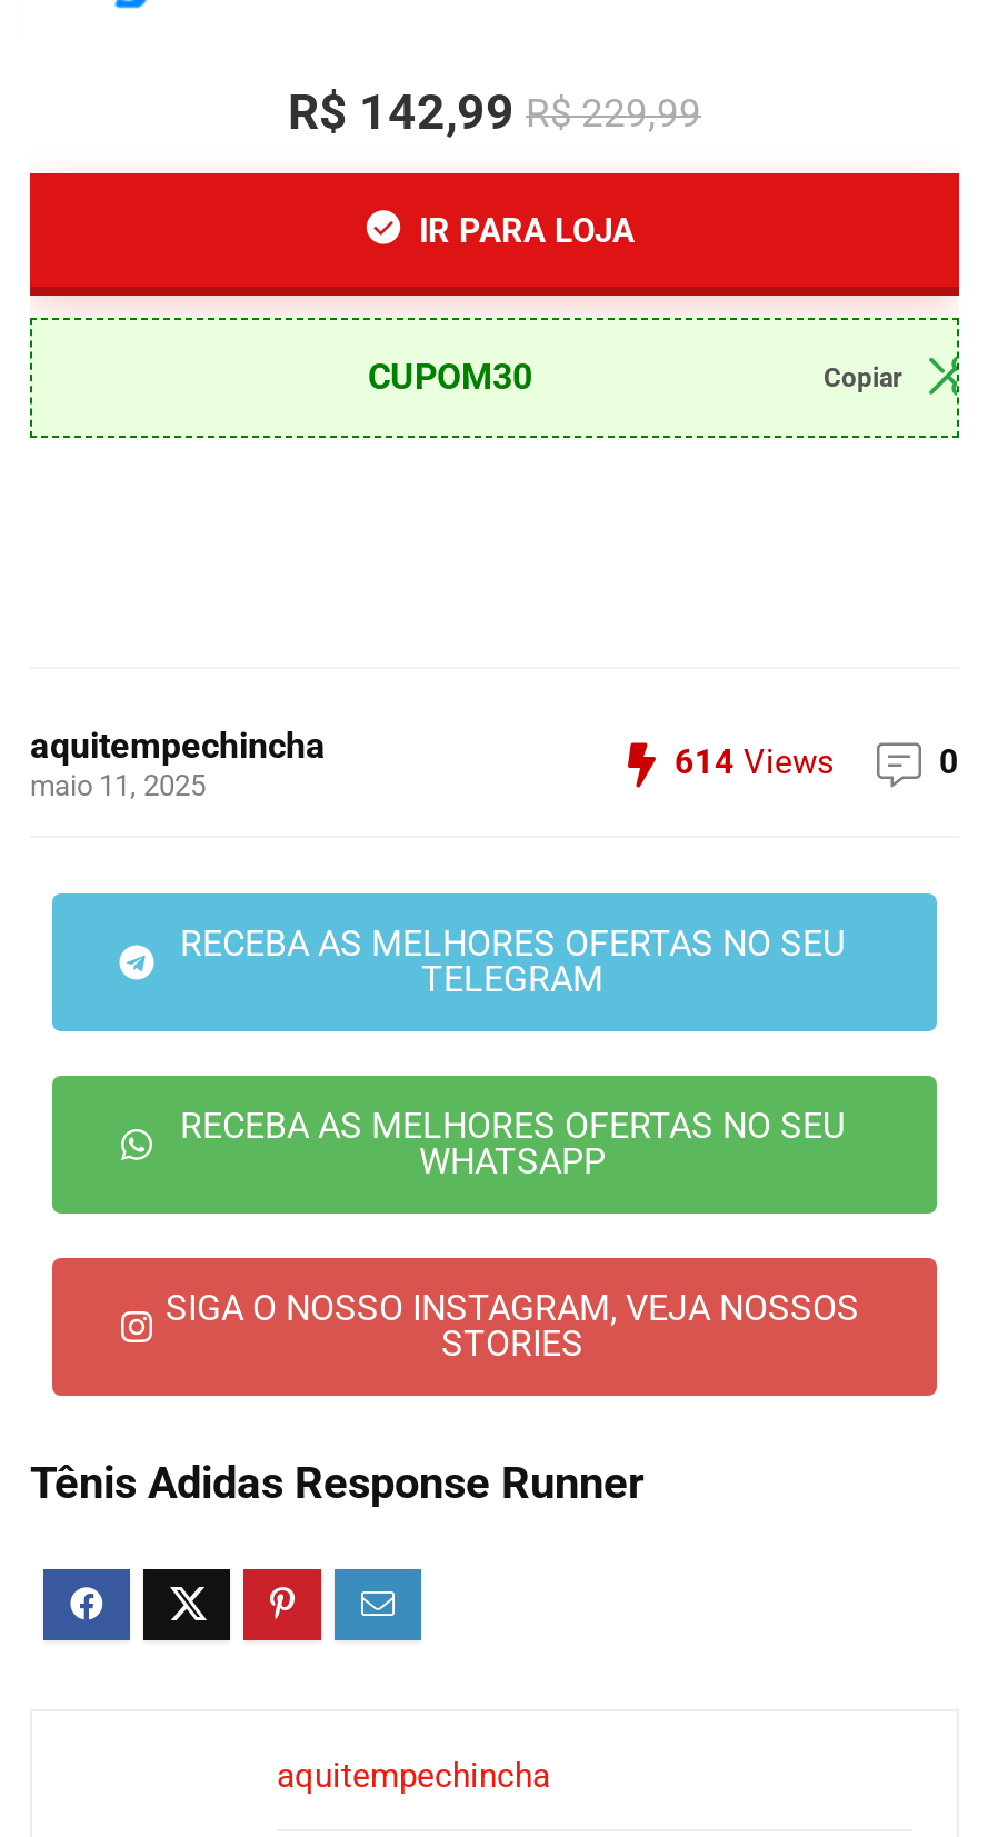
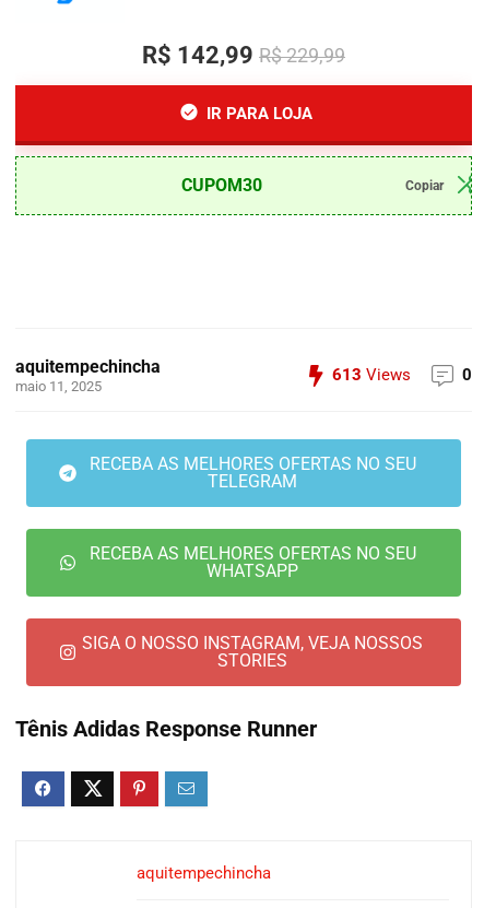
- 614 Views
+ 613 Views
